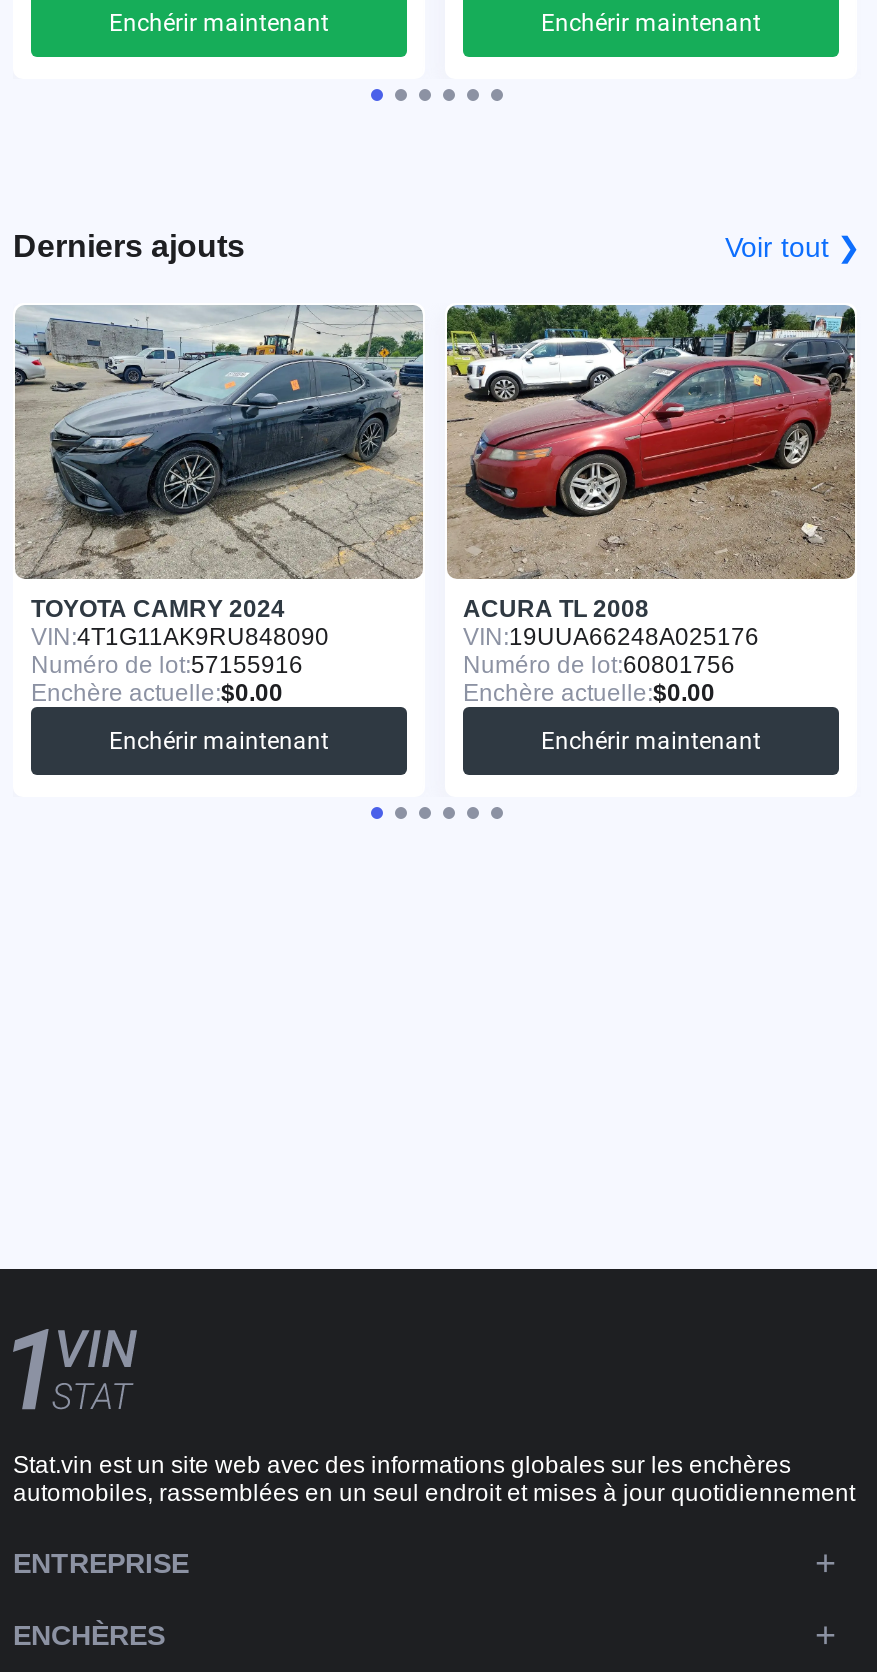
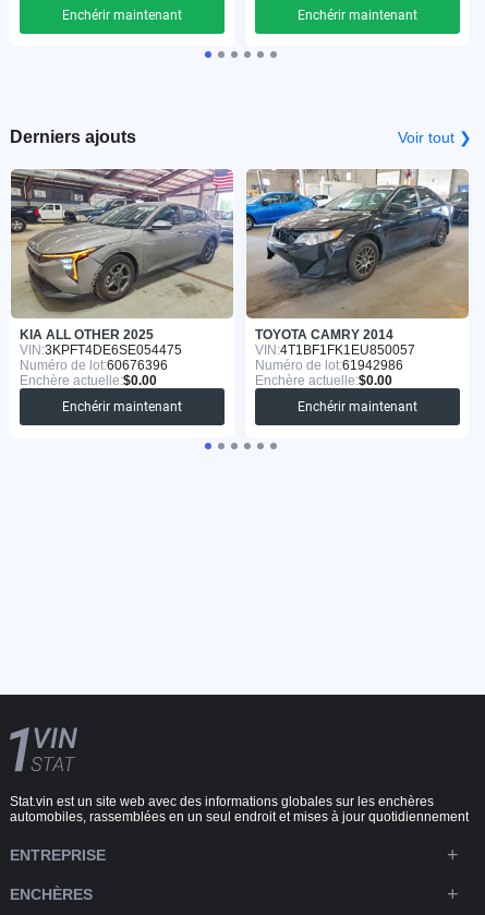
- [image]
- TOYOTA CAMRY 2024
- VIN: 4T1G11AK9RU848090
- Numéro de lot:57155916
+ [image]
+ KIA ALL OTHER 2025
+ VIN: 3KPFT4DE6SE054475
+ Numéro de lot:60676396

- [image]
- ACURA TL 2008
- VIN: 19UUA66248A025176
- Numéro de lot:60801756
+ [image]
+ TOYOTA CAMRY 2014
+ VIN: 4T1BF1FK1EU850057
+ Numéro de lot:61942986
